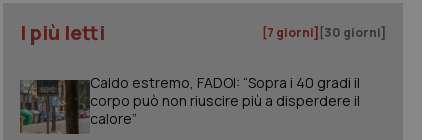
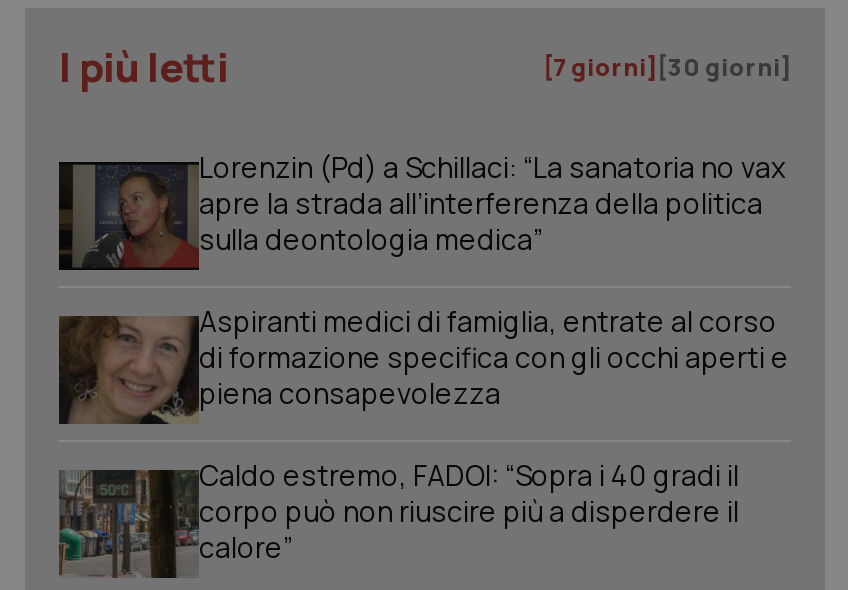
+ [image]
+ Lorenzin (Pd) a Schillaci: “La sanatoria no vax
+ apre la strada all’interferenza della politica
+ sulla deontologia medica”
+ Aspiranti medici di famiglia, entrate al corso
+ di formazione specifica con gli occhi aperti e
+ piena consapevolezza

+ [image]
